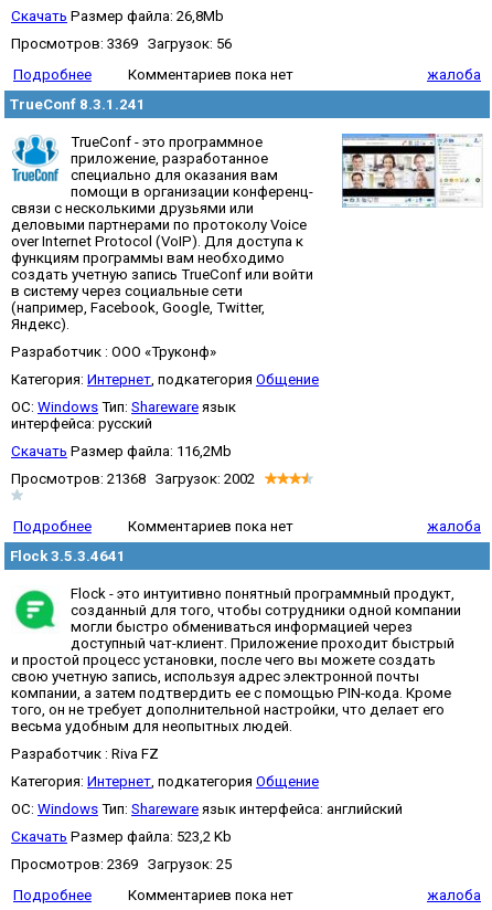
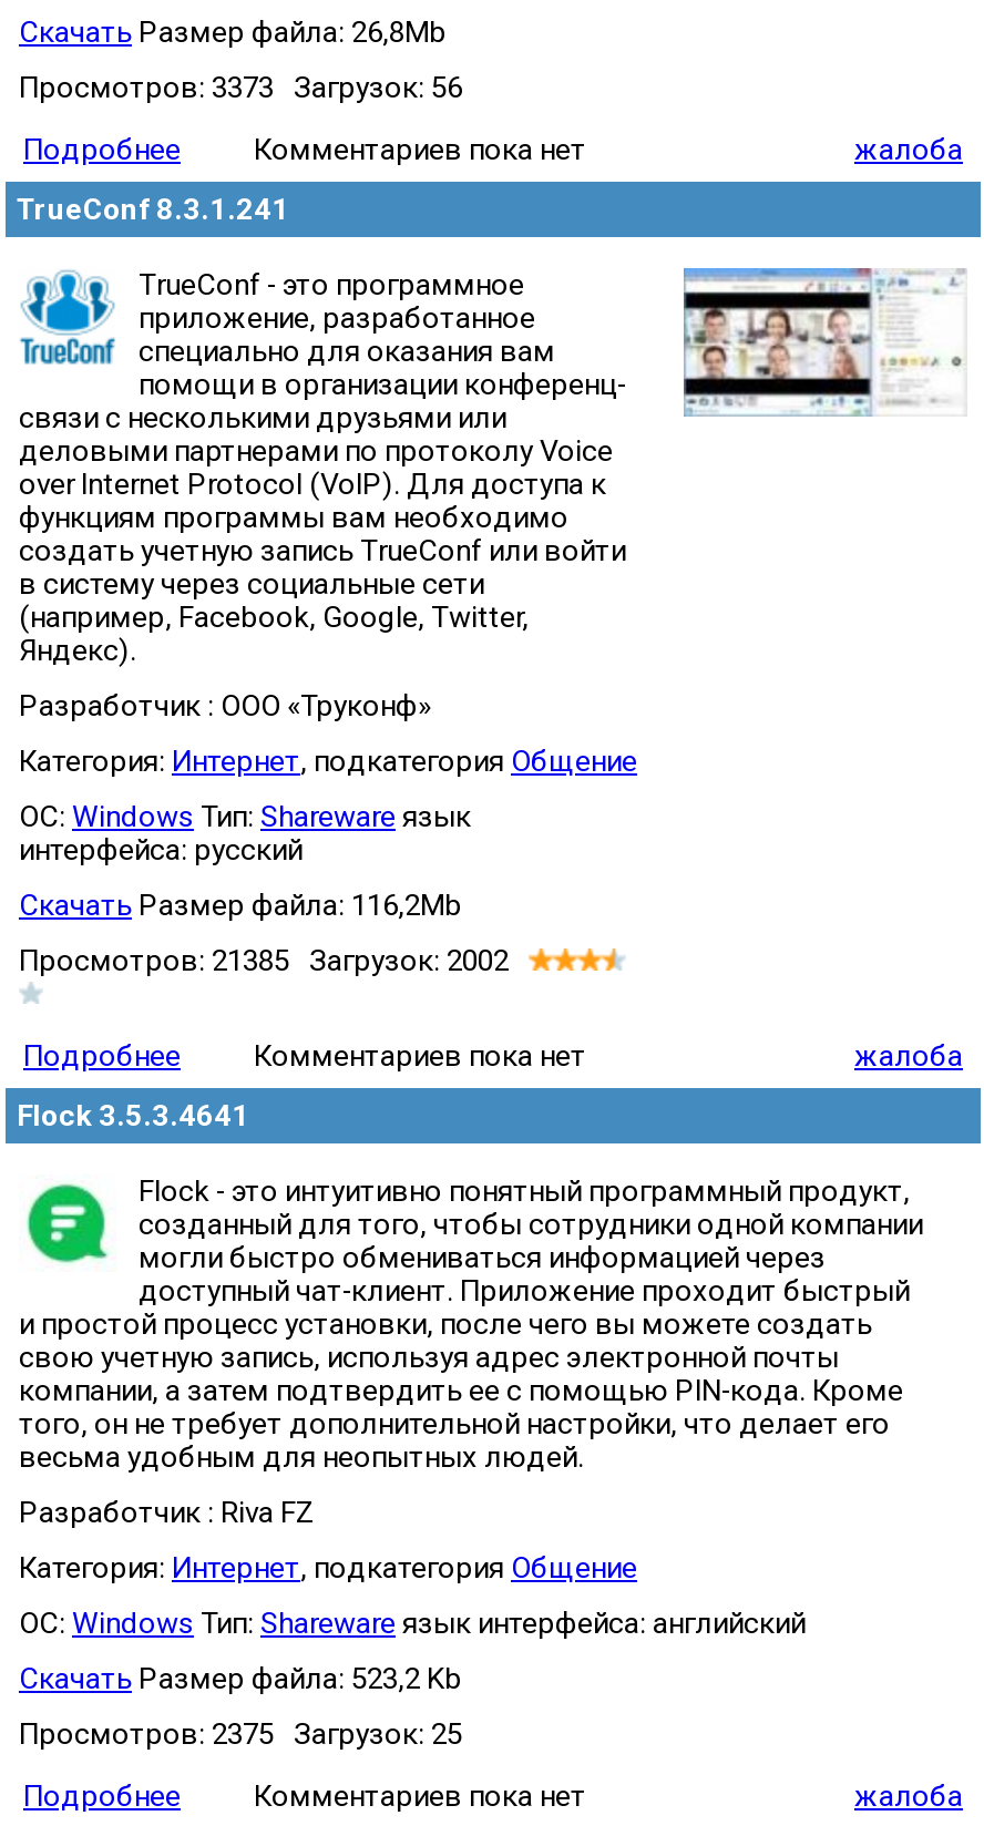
- Просмотров: 3369 Загрузок: 56
+ Просмотров: 3373 Загрузок: 56

- Просмотров: 21368 Загрузок: 2002
+ Просмотров: 21385 Загрузок: 2002

- Просмотров: 2369 Загрузок: 25
+ Просмотров: 2375 Загрузок: 25
